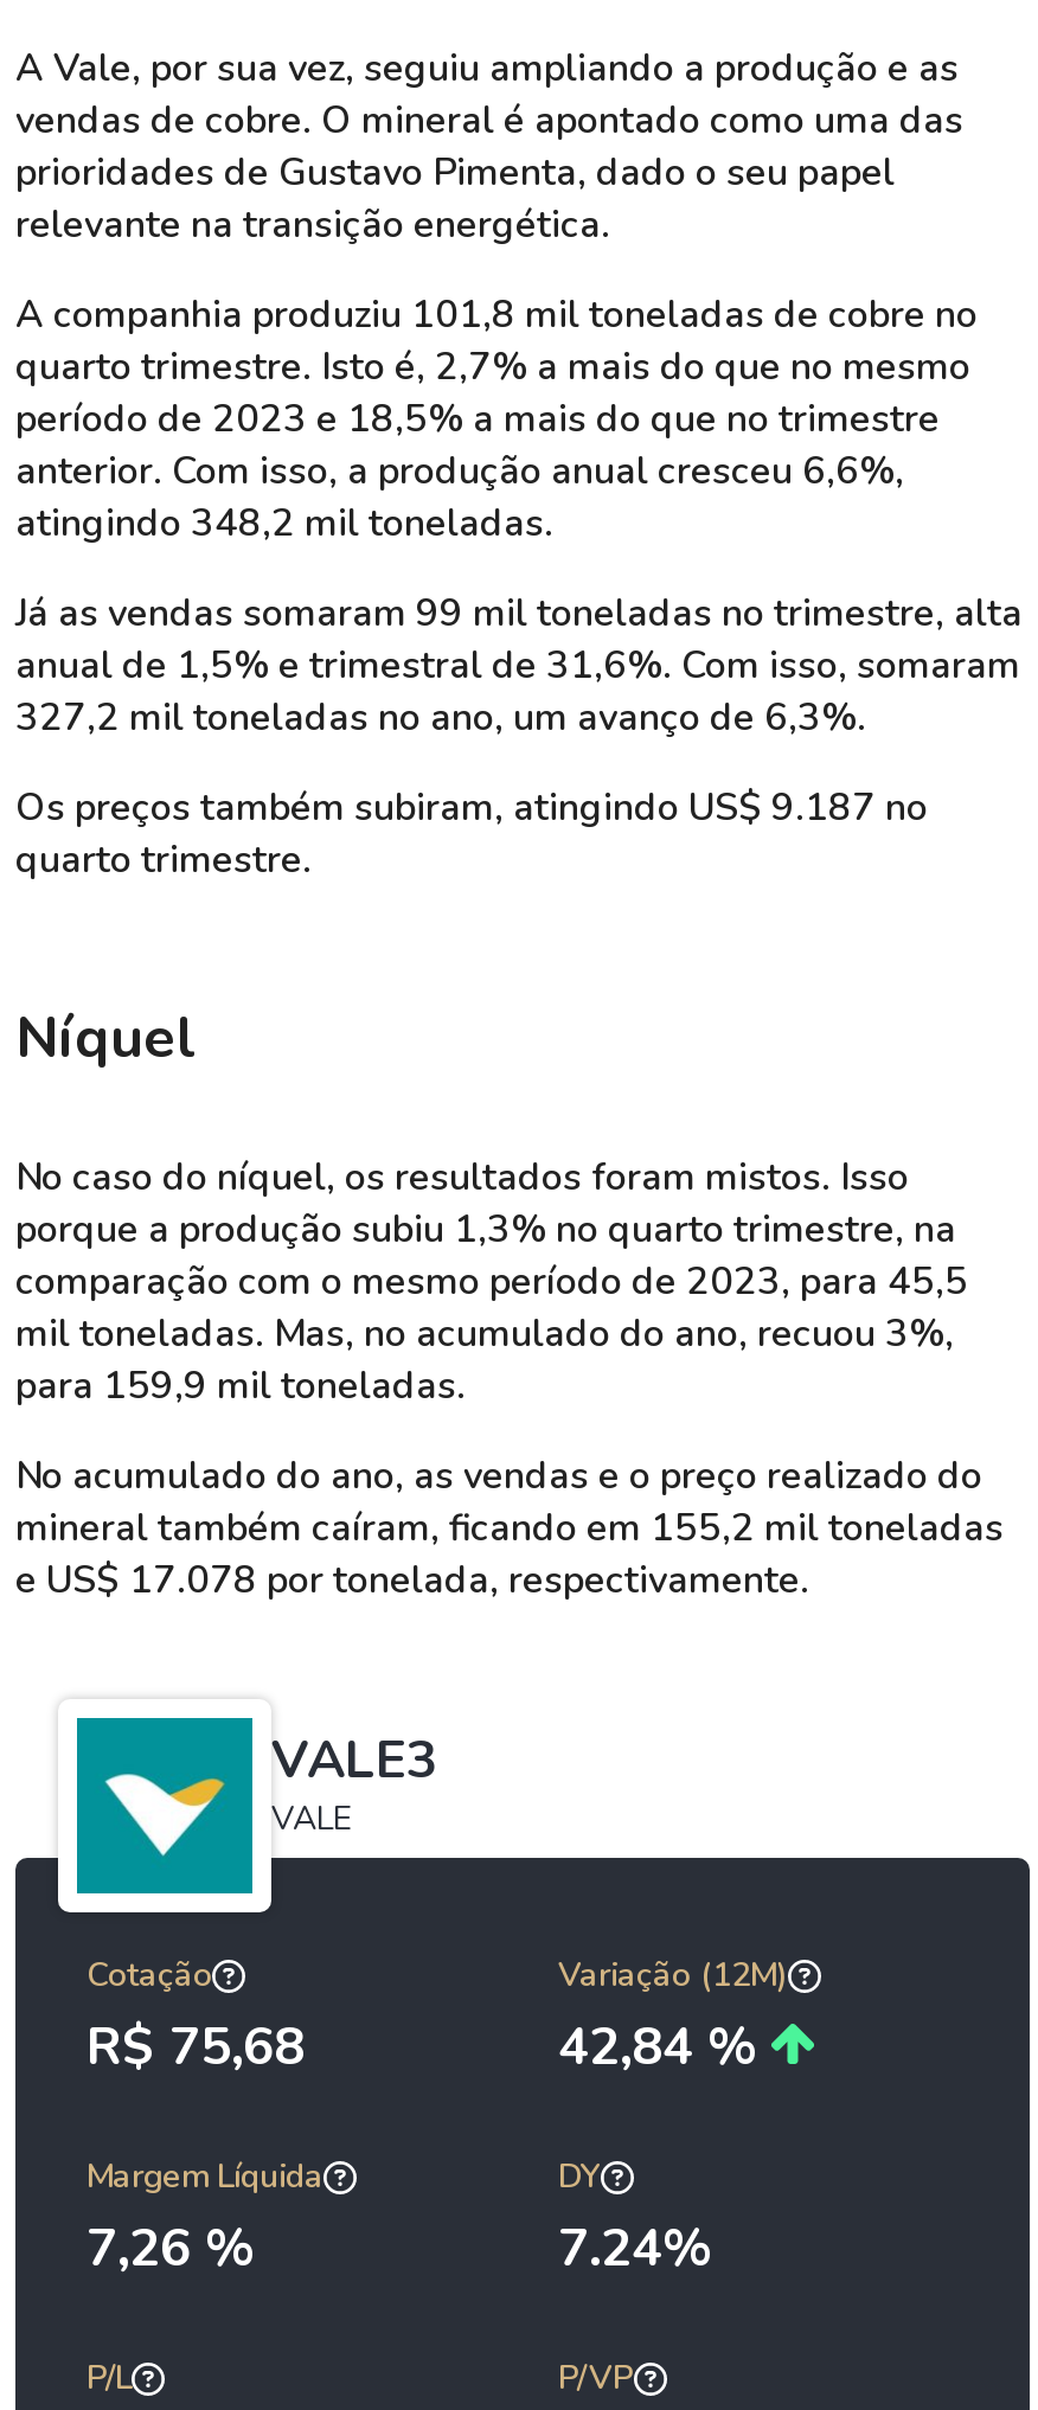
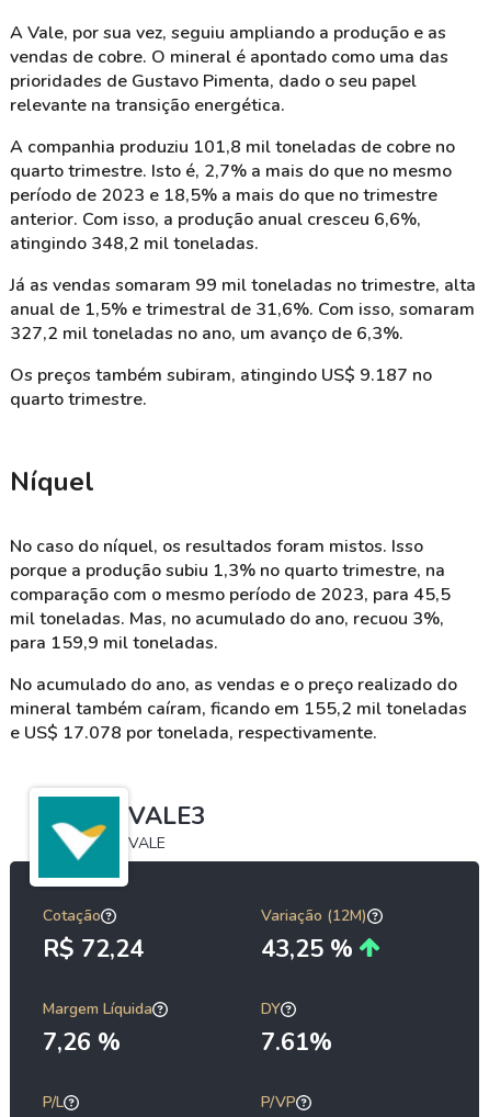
- R$ 75,68
+ R$ 72,24

- 42,84 %
+ 43,25 %

- 7.24%
+ 7.61%
